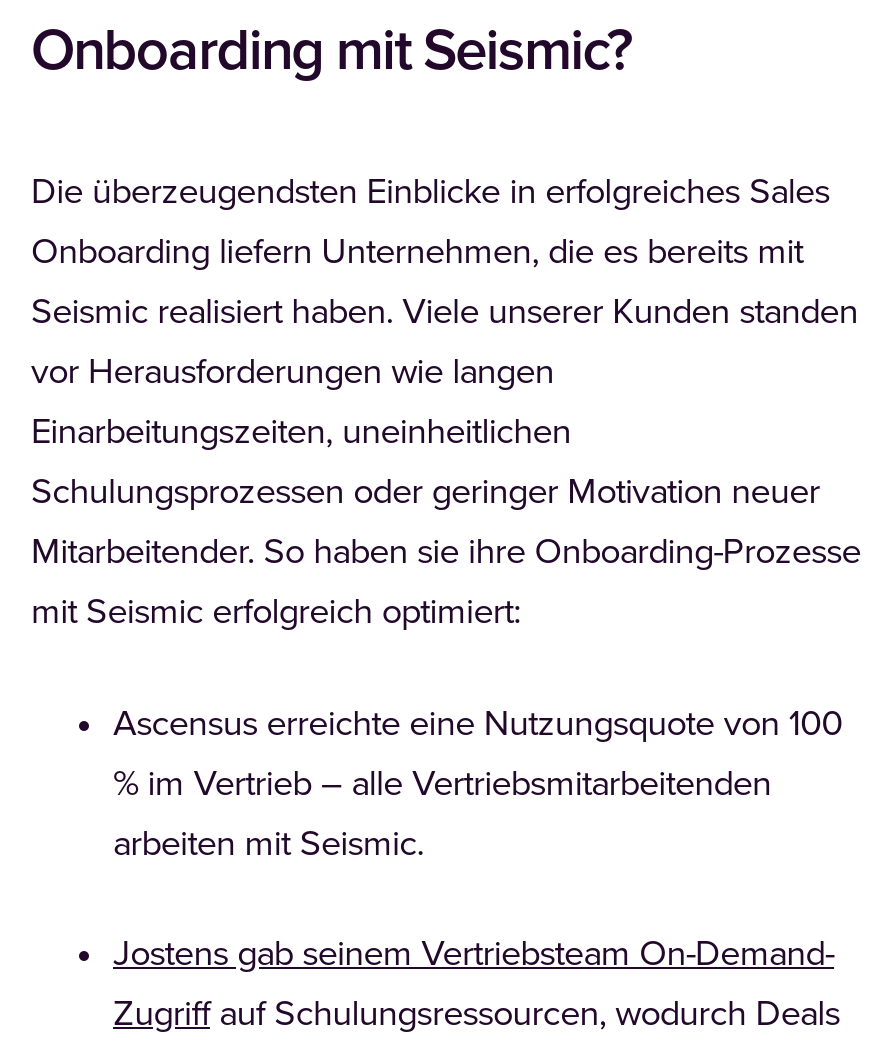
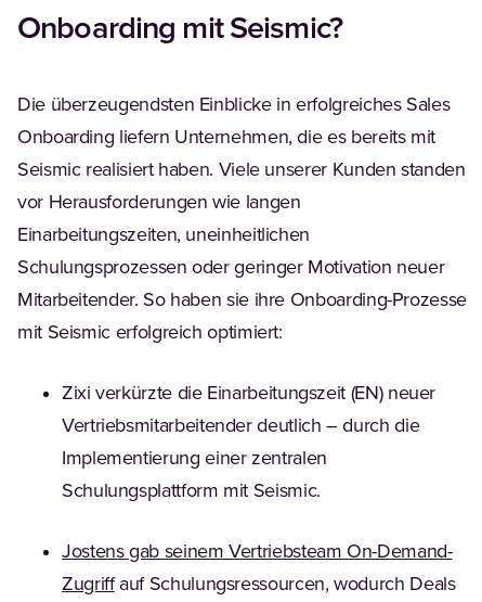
- Ascensus erreichte eine Nutzungsquote von 100
- % im Vertrieb – alle Vertriebsmitarbeitenden
- arbeiten mit Seismic.
+ Zixi verkürzte die Einarbeitungszeit (EN) neuer
+ Vertriebsmitarbeitender deutlich – durch die
+ Implementierung einer zentralen
+ Schulungsplattform mit Seismic.
